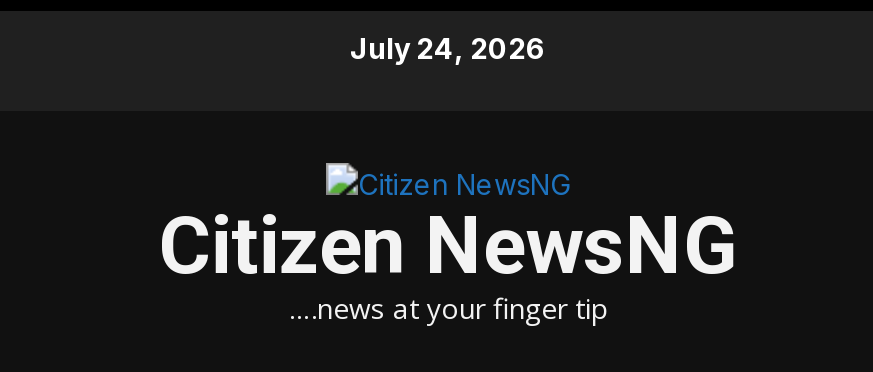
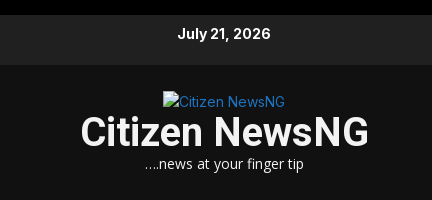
- July 24, 2026
+ July 21, 2026
